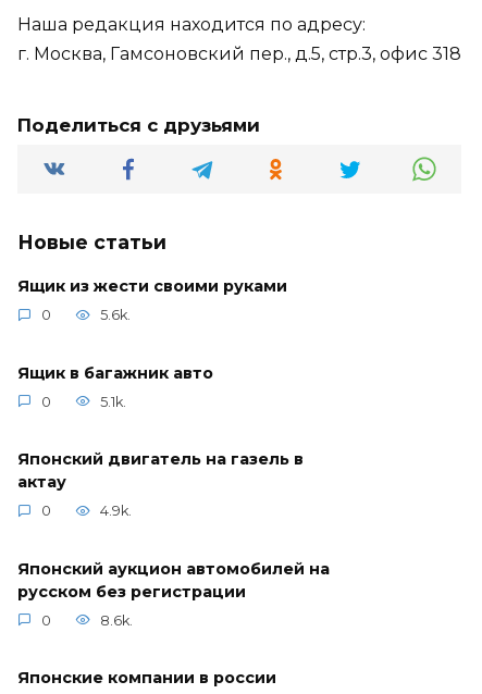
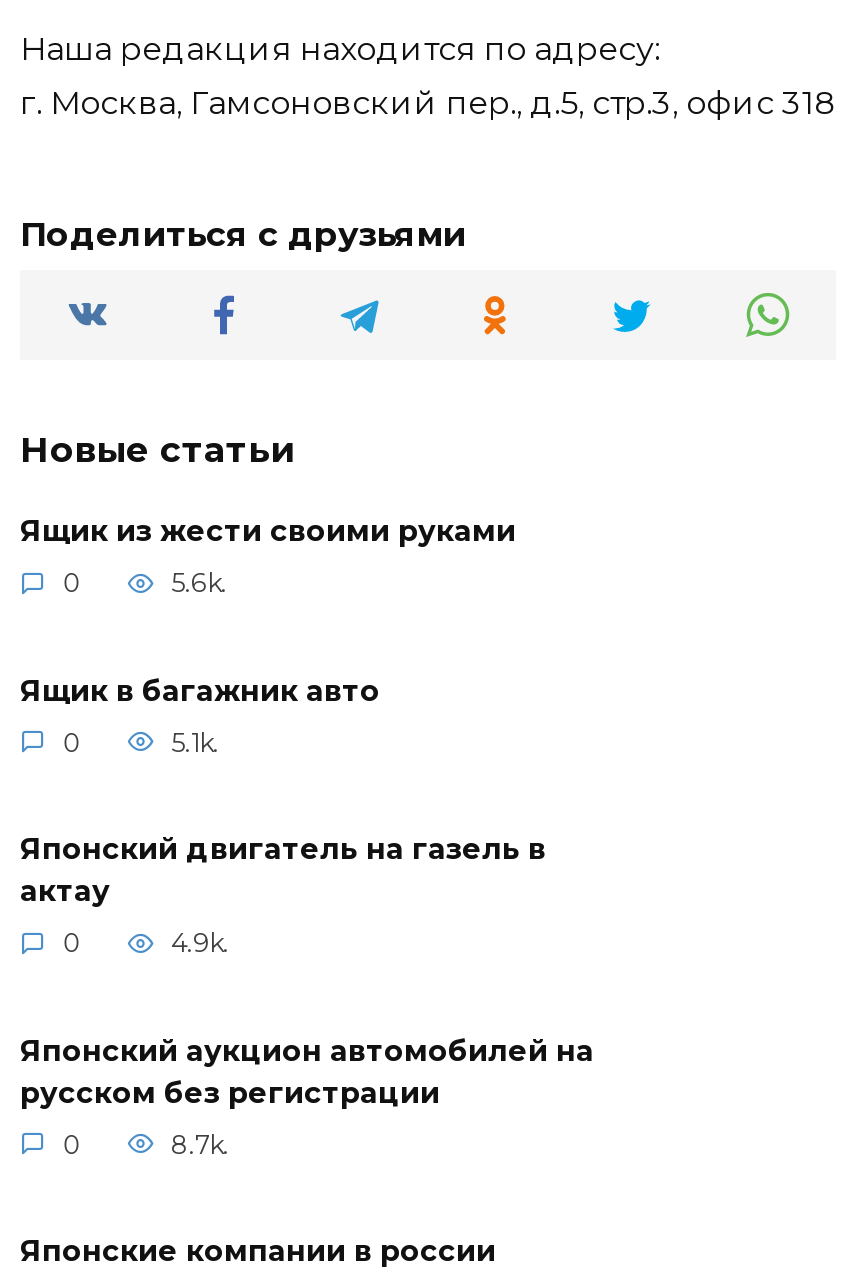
- 8.6k.
+ 8.7k.
